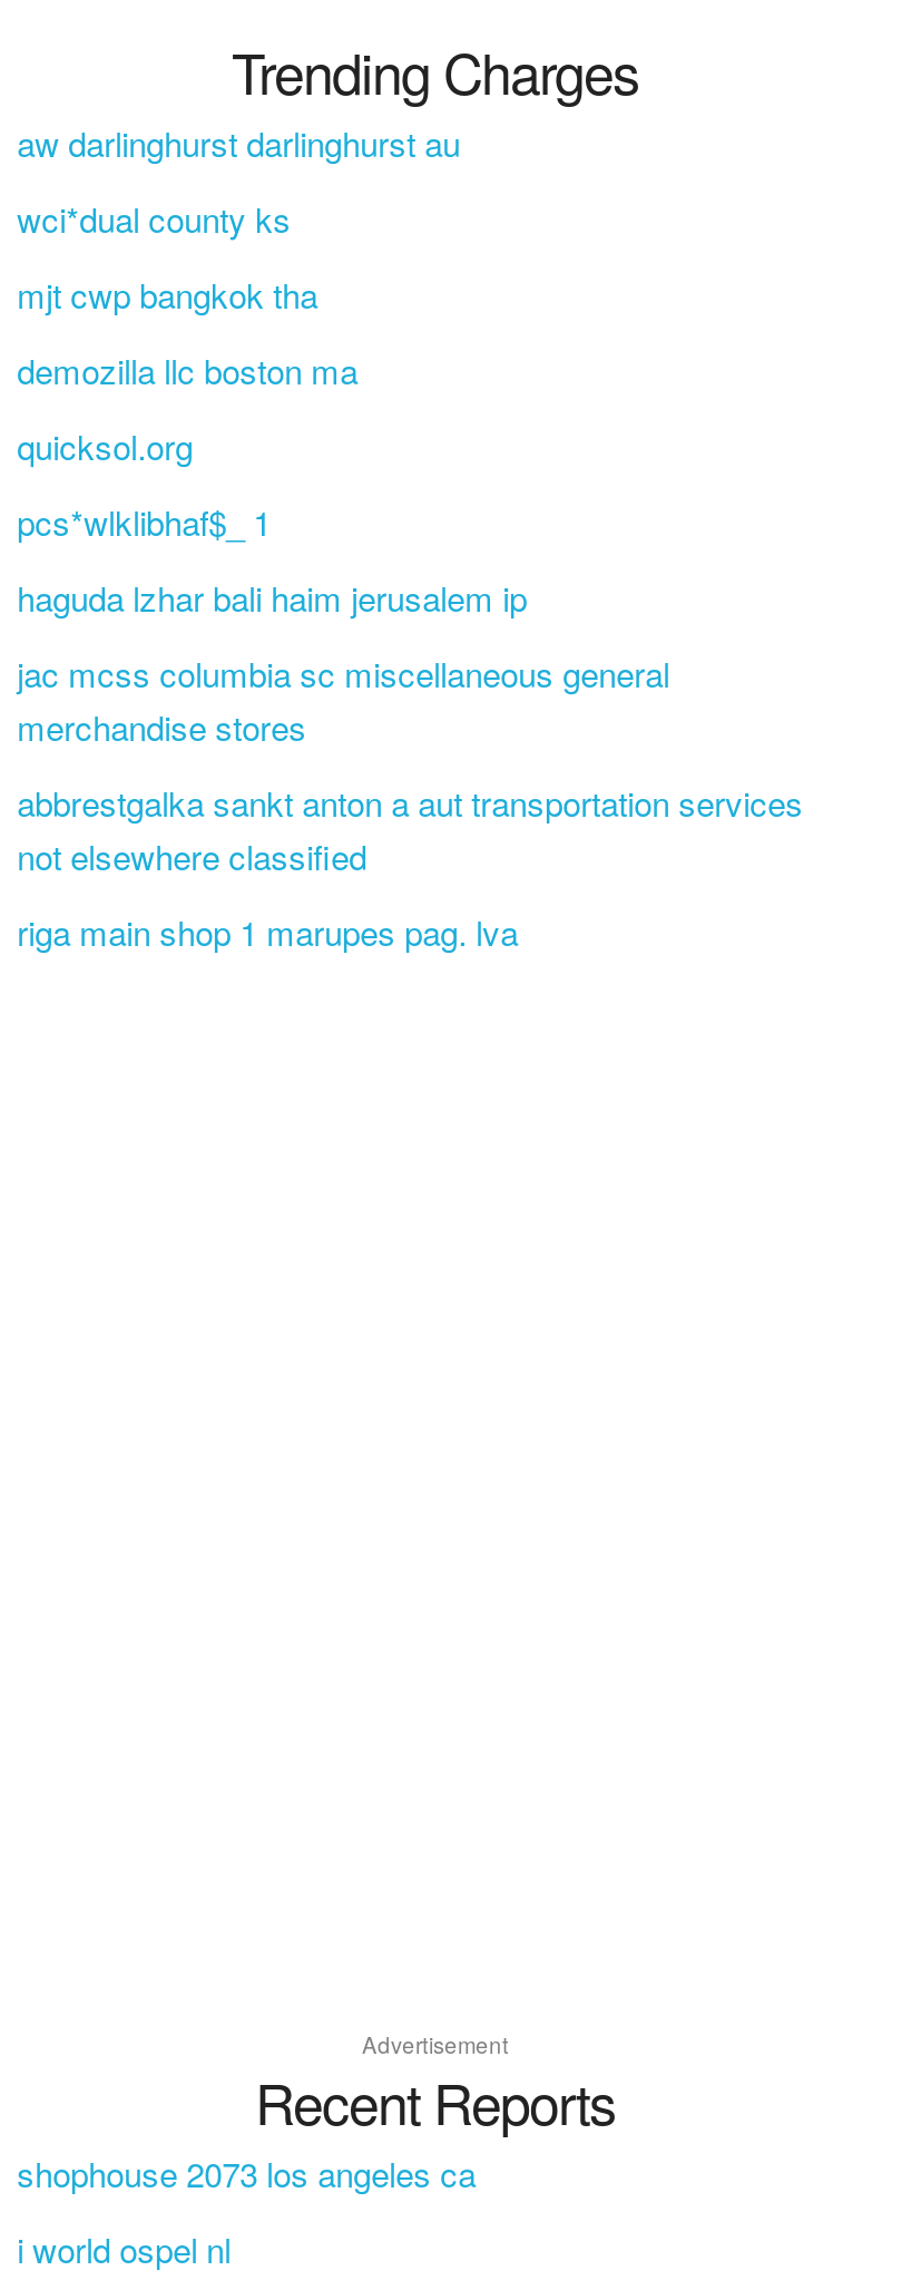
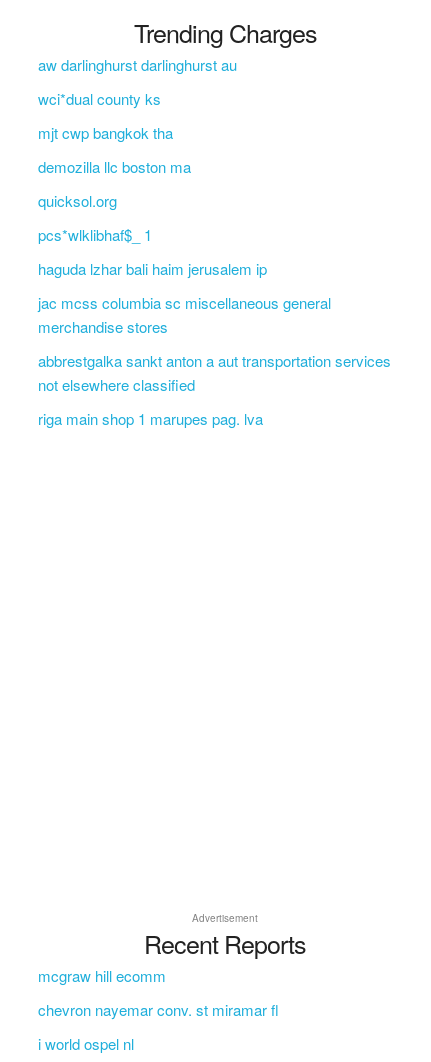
- shophouse 2073 los angeles ca
+ mcgraw hill ecomm
+ chevron nayemar conv. st miramar fl
